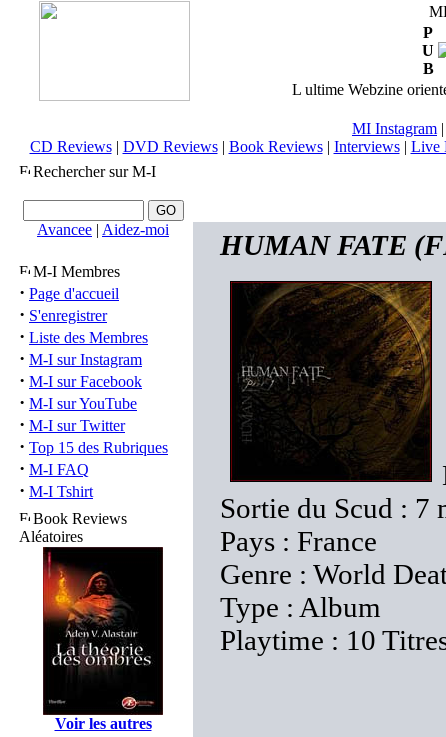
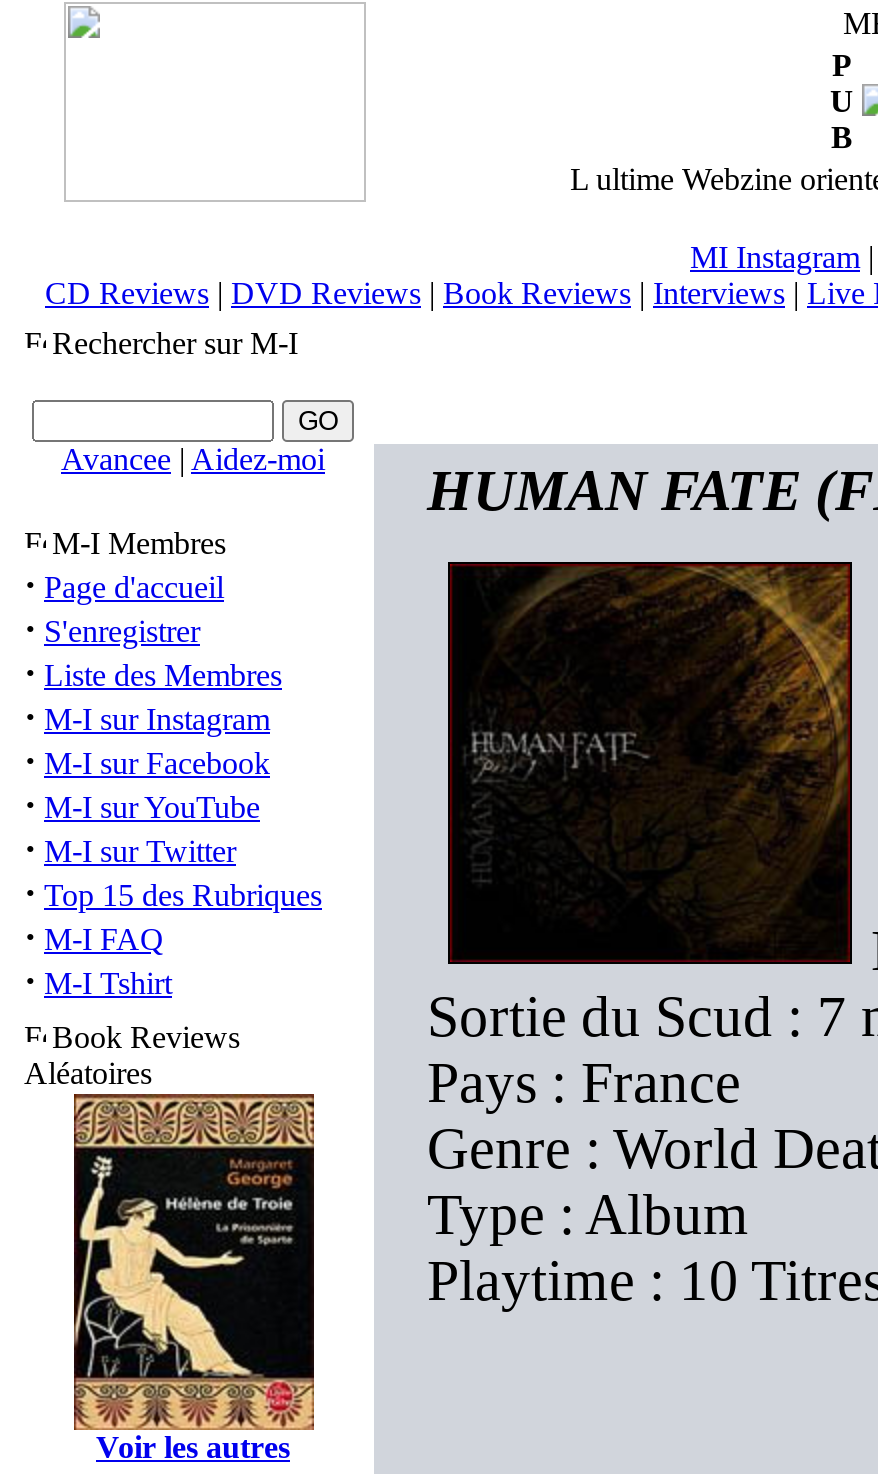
- [image]
+ [image]
